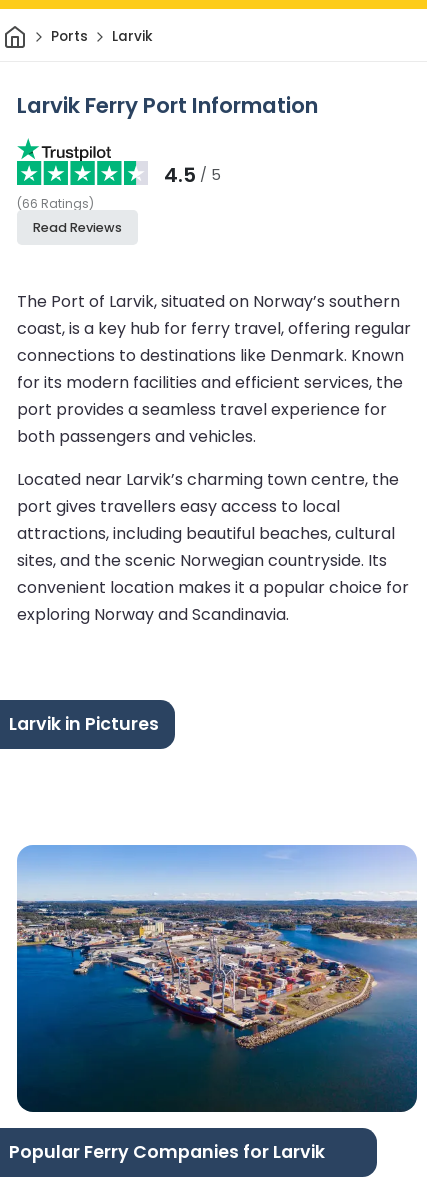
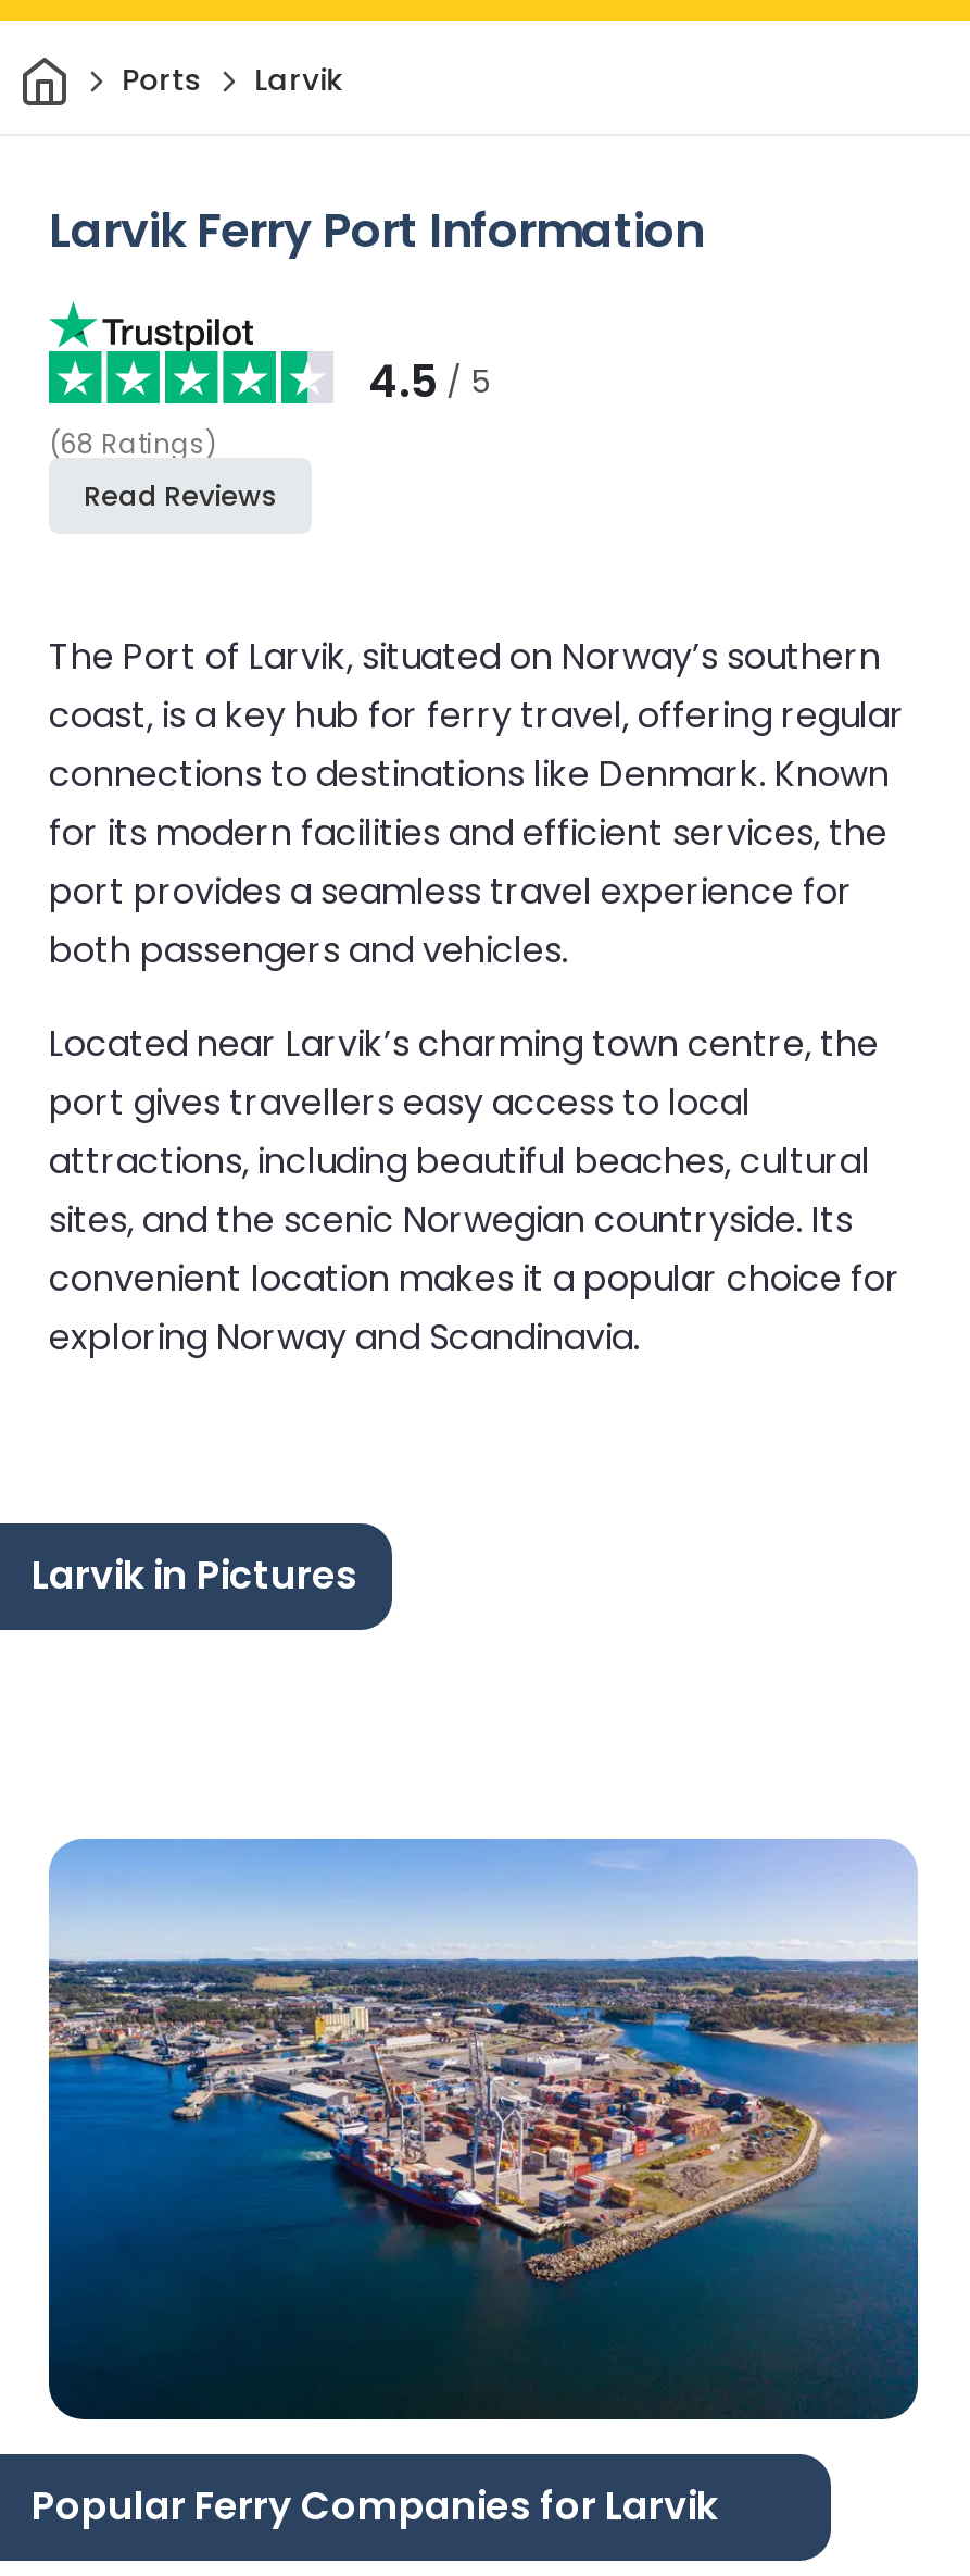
- (66 Ratings)
+ (68 Ratings)
